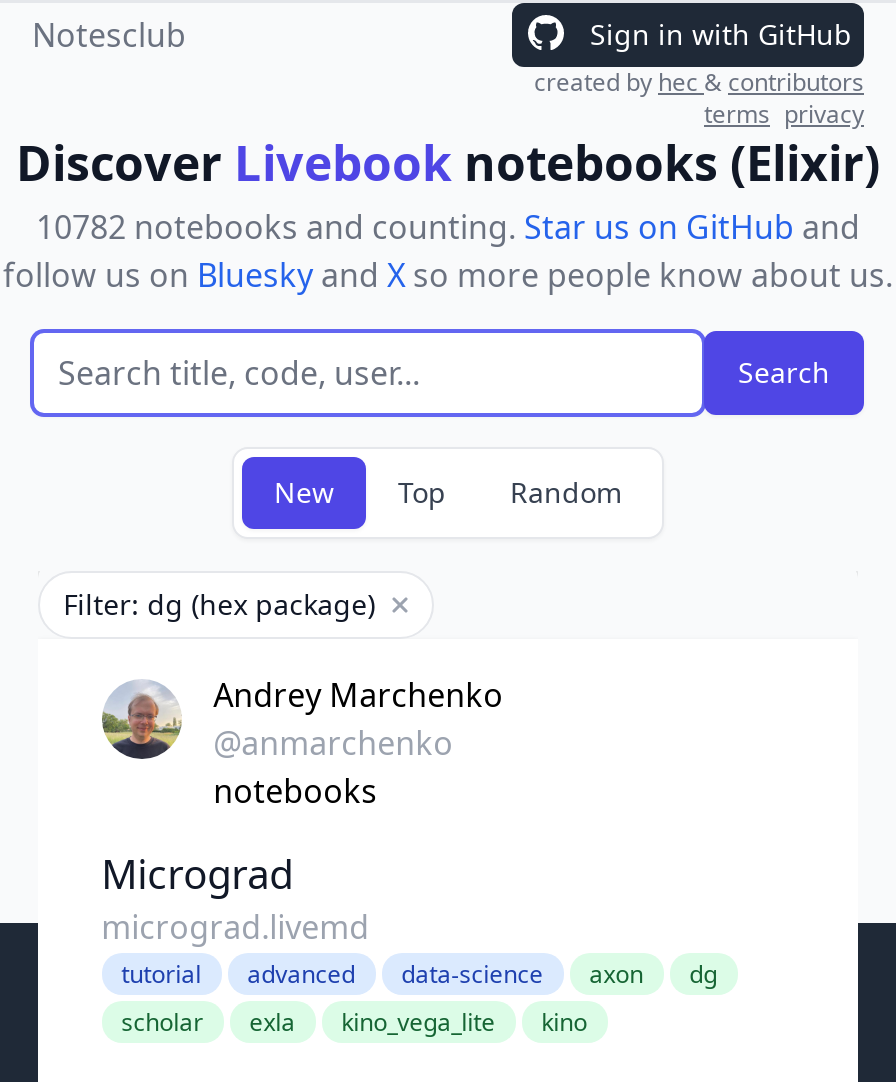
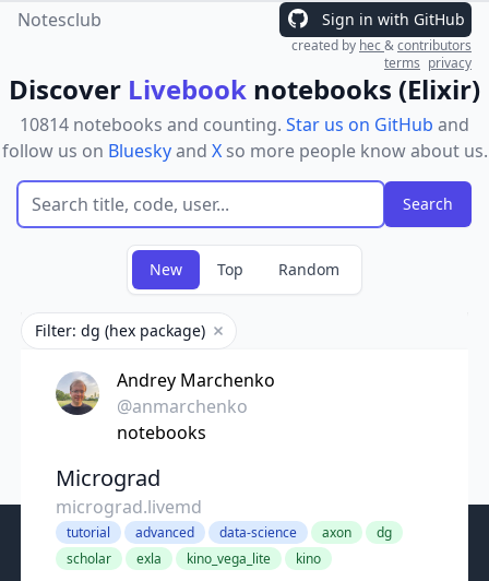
- 10782 notebooks and counting. Star us on GitHub and
+ 10814 notebooks and counting. Star us on GitHub and
